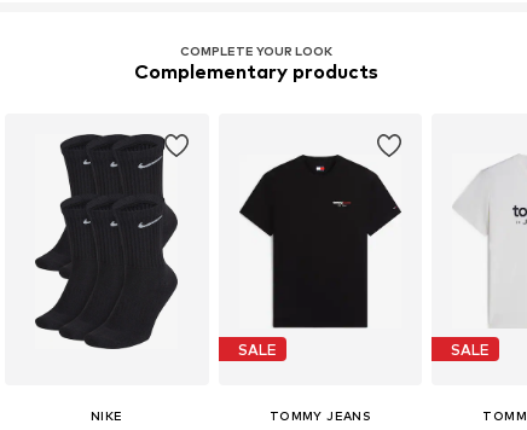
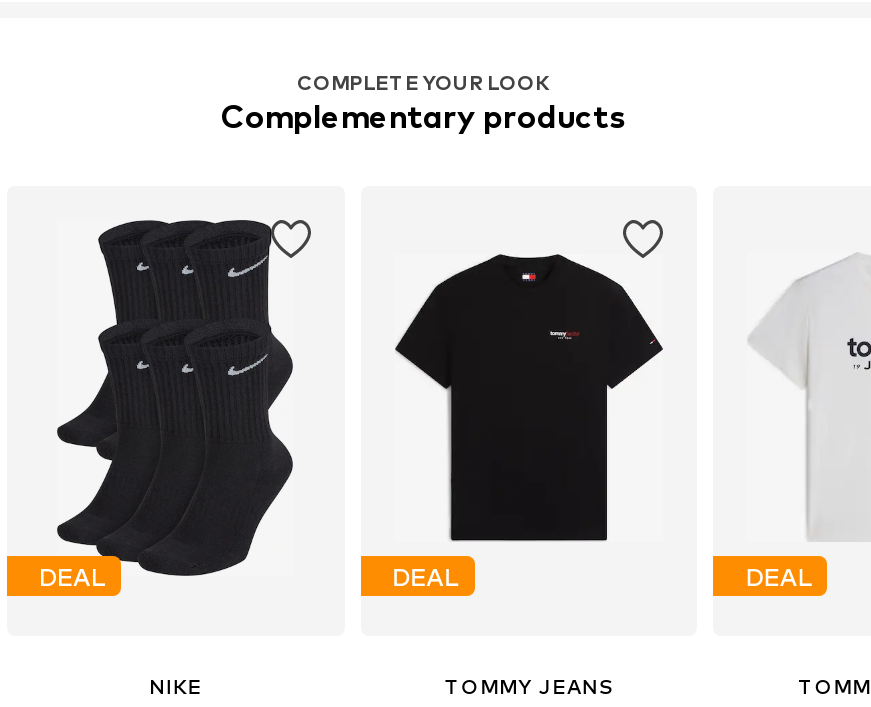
+ DEAL

- SALE
+ DEAL

- SALE
+ DEAL
